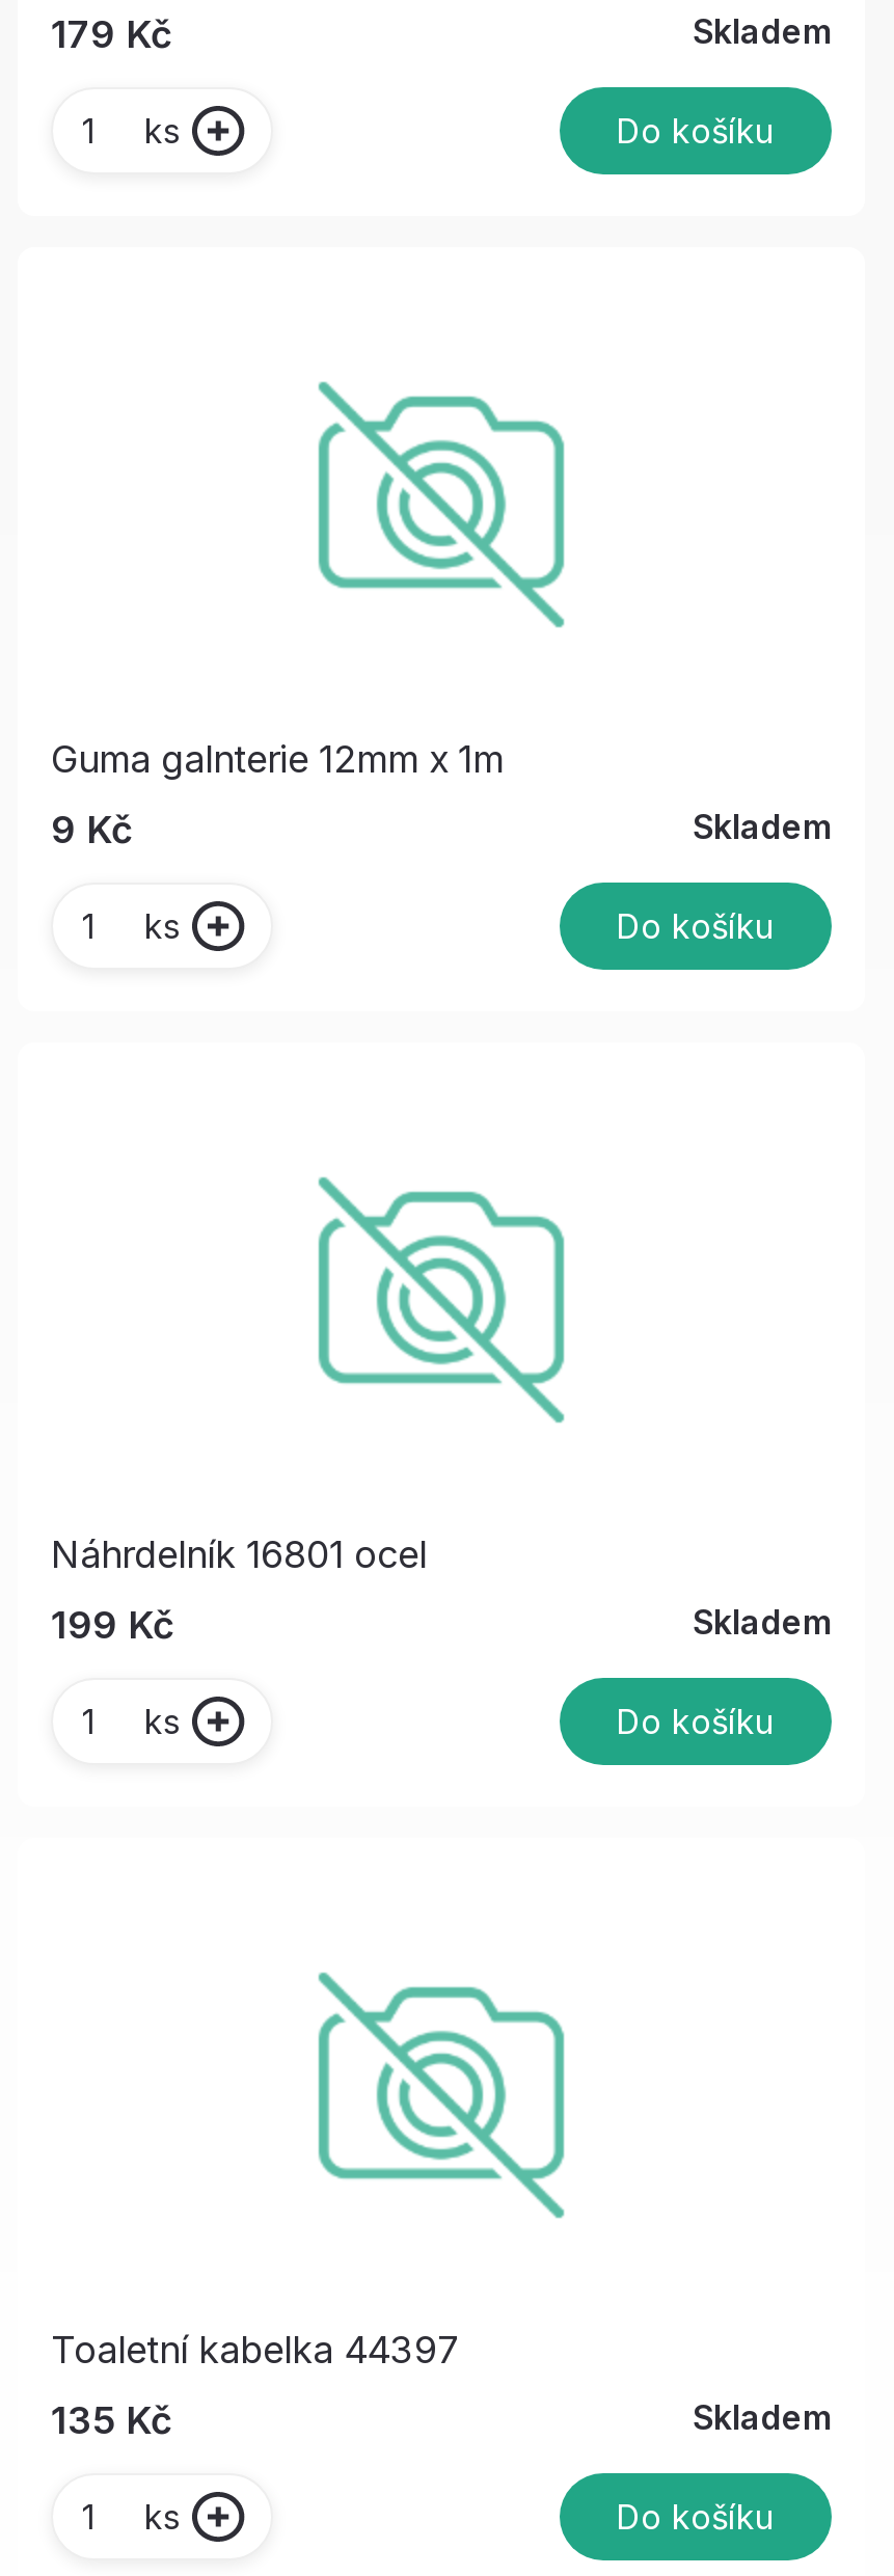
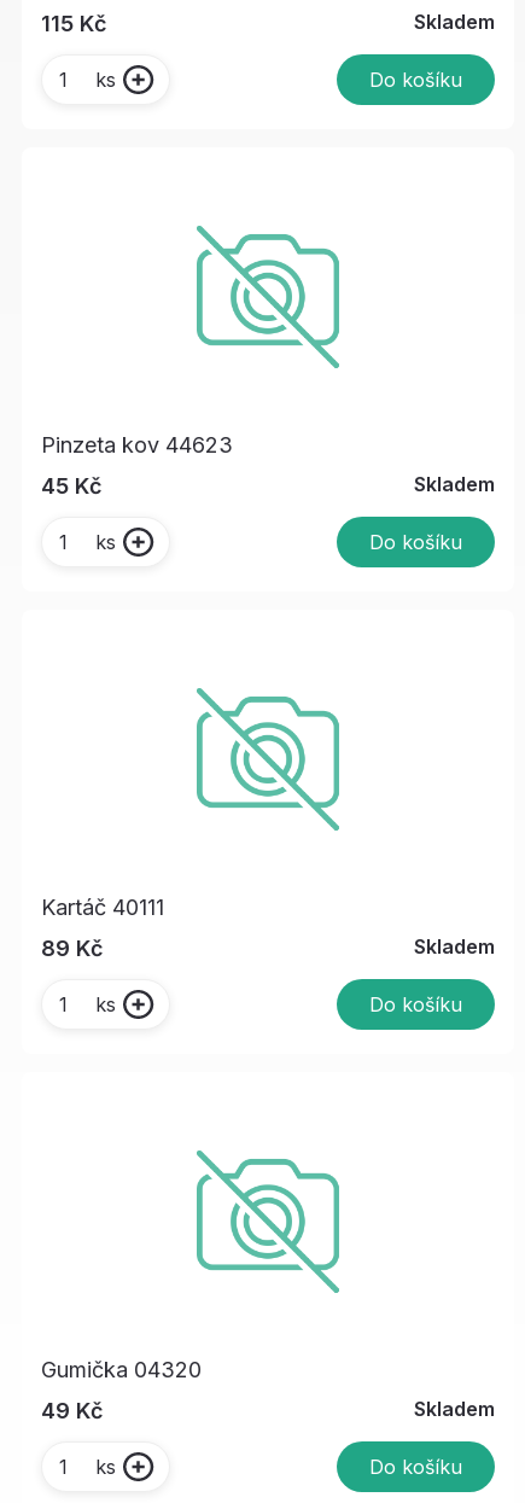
- 179 Kč
+ 115 Kč

- Guma galnterie 12mm x 1m
+ Pinzeta kov 44623

- 9 Kč
+ 45 Kč

- Náhrdelník 16801 ocel
+ Kartáč 40111

- 199 Kč
+ 89 Kč

- Toaletní kabelka 44397
+ Gumička 04320

- 135 Kč
+ 49 Kč
